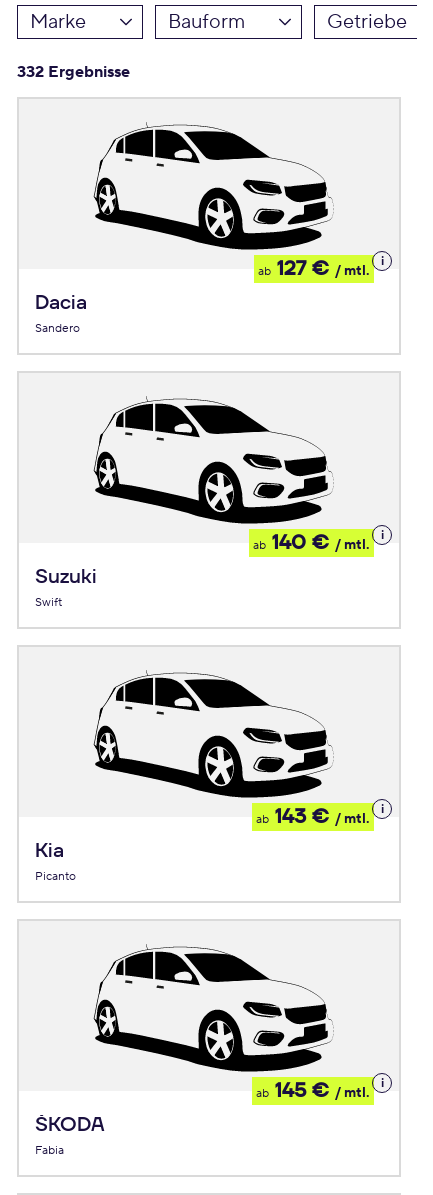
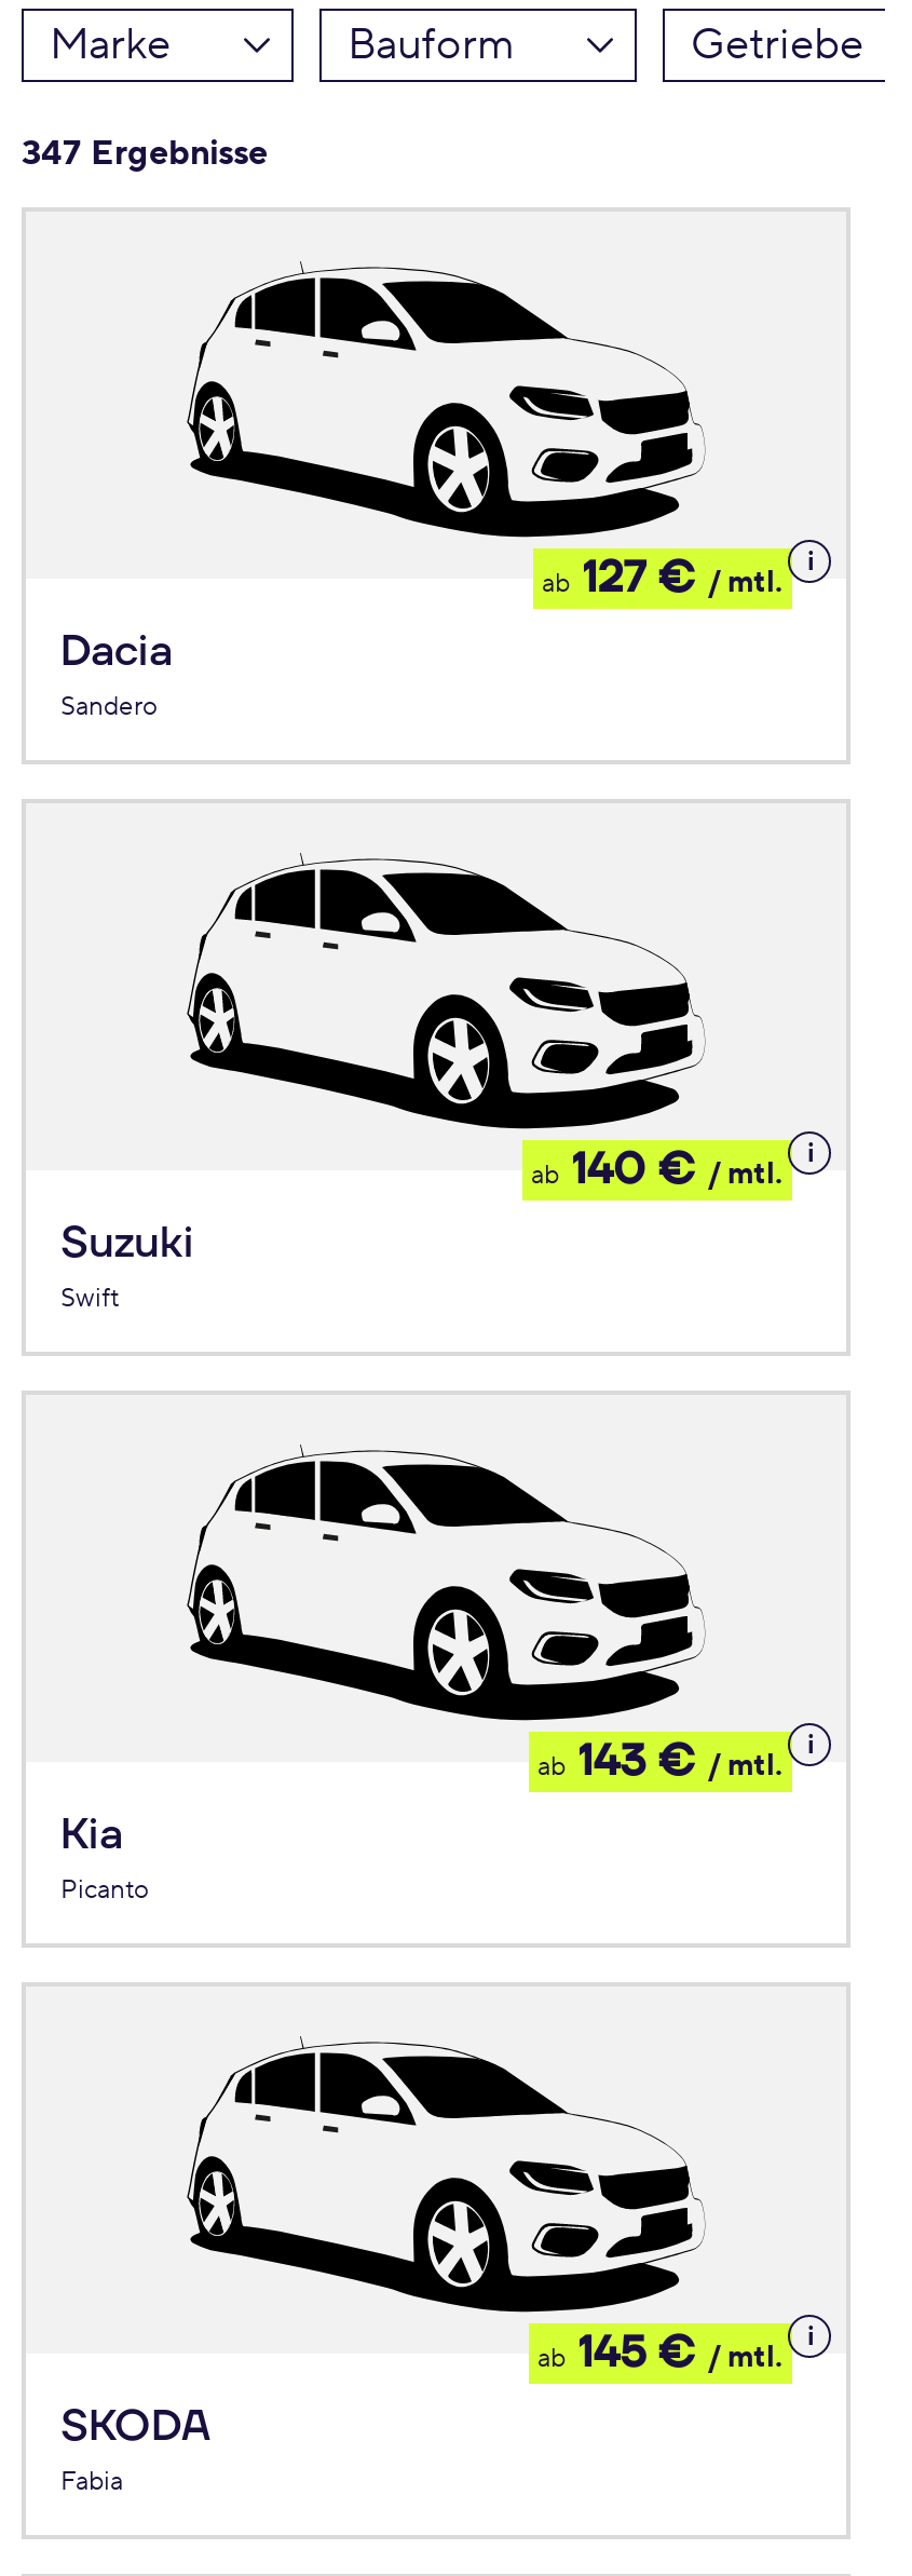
- 332 Ergebnisse
+ 347 Ergebnisse
